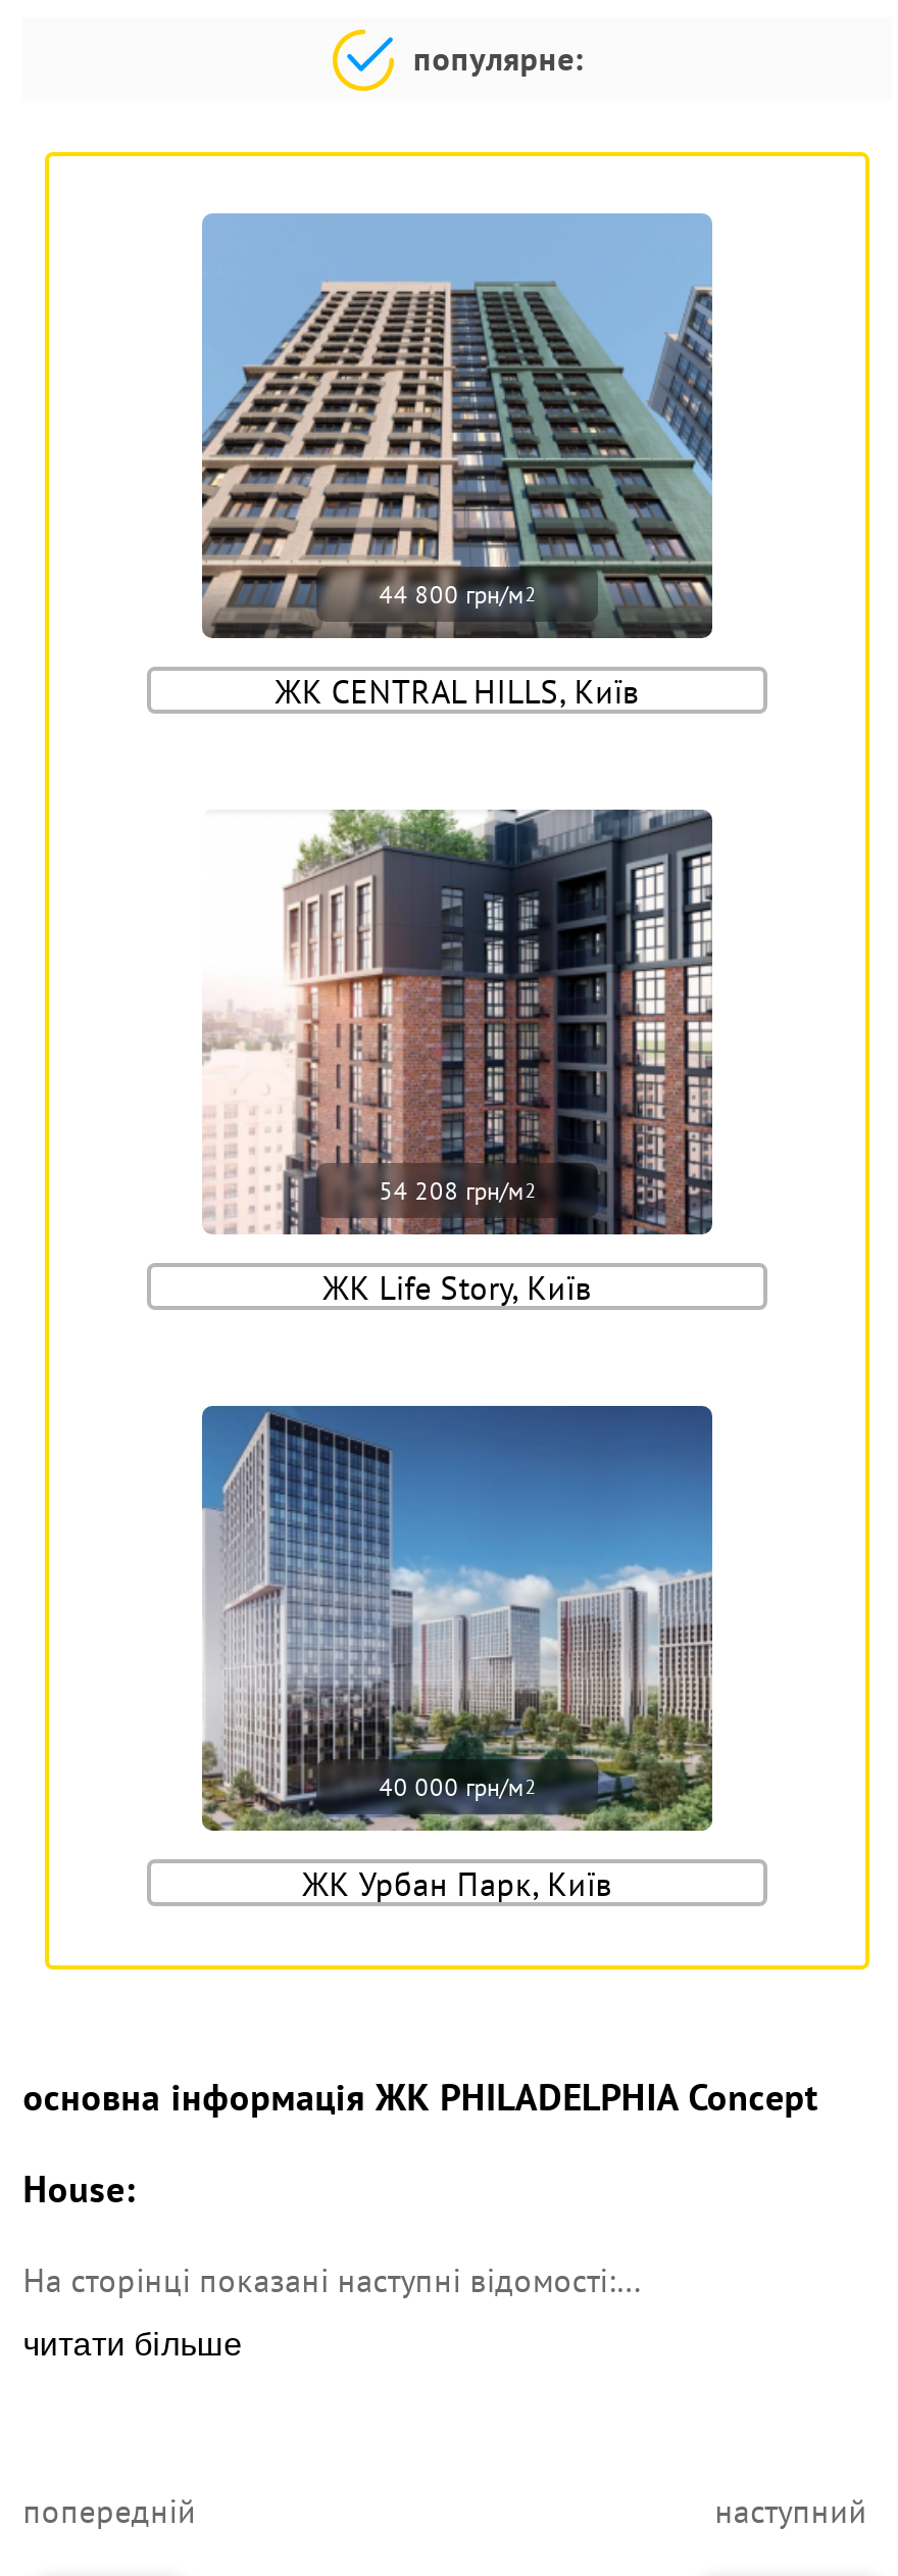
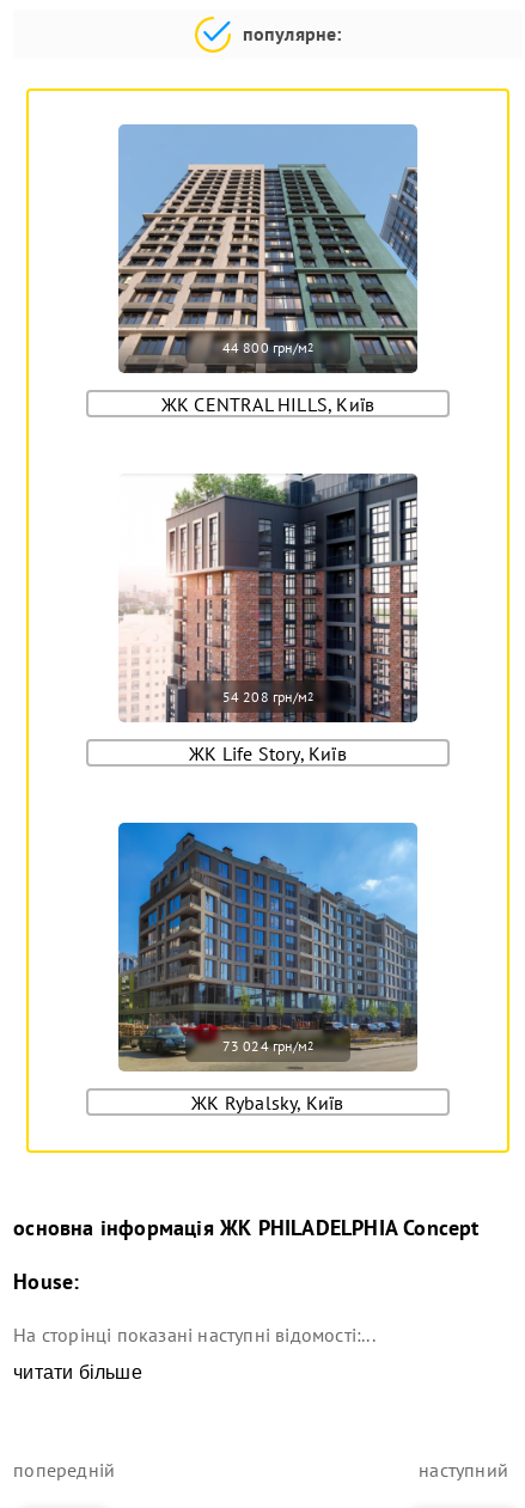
- [image]
- 40 000 грн/м2
+ [image]
+ 73 024 грн/м2

- ЖК Урбан Парк, Київ
+ ЖК Rybalsky, Київ
